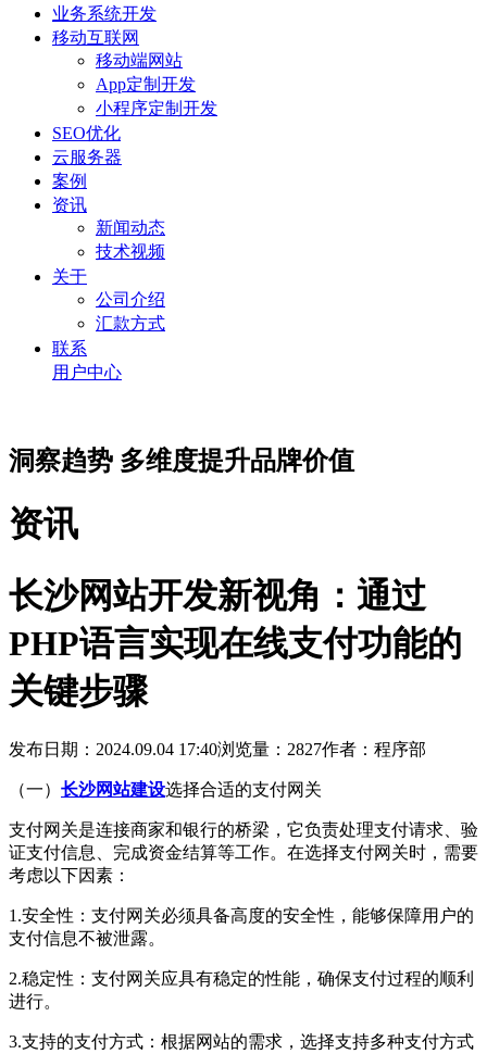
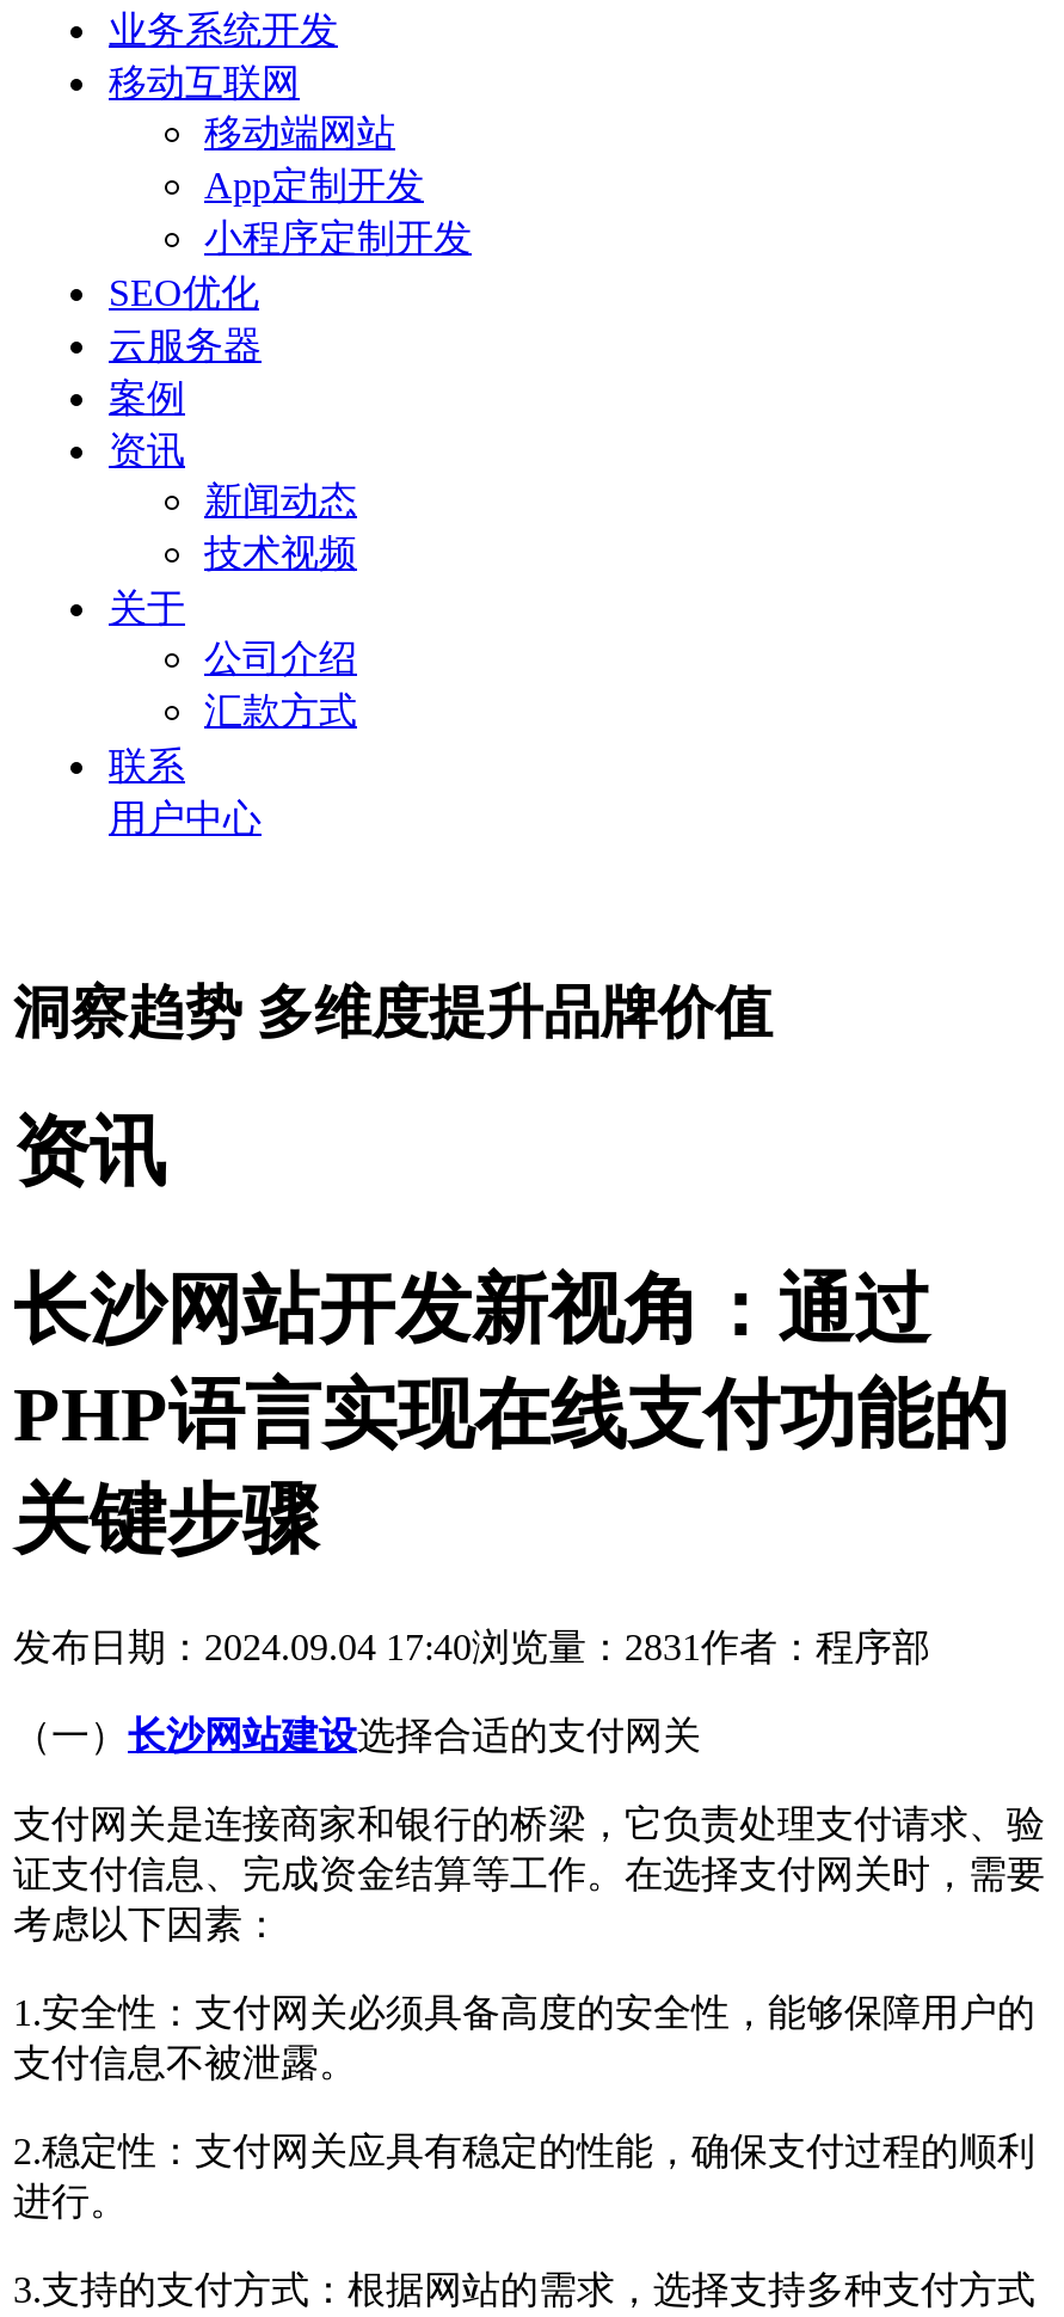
- 发布日期：2024.09.04 17:40浏览量：2827作者：程序部
+ 发布日期：2024.09.04 17:40浏览量：2831作者：程序部
